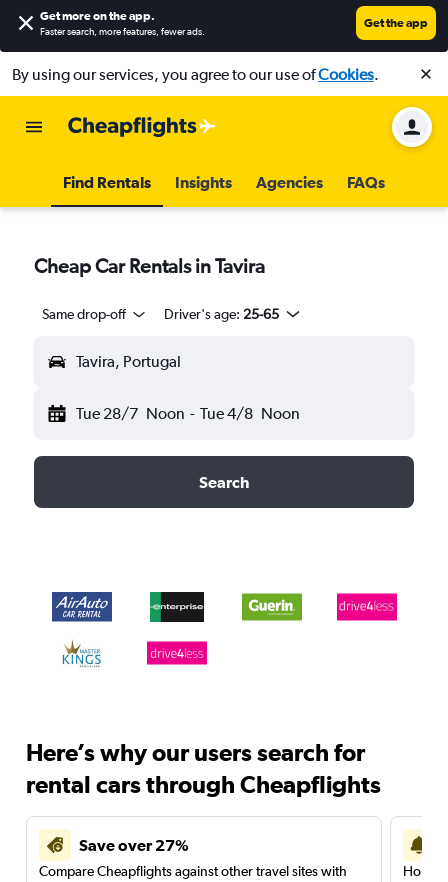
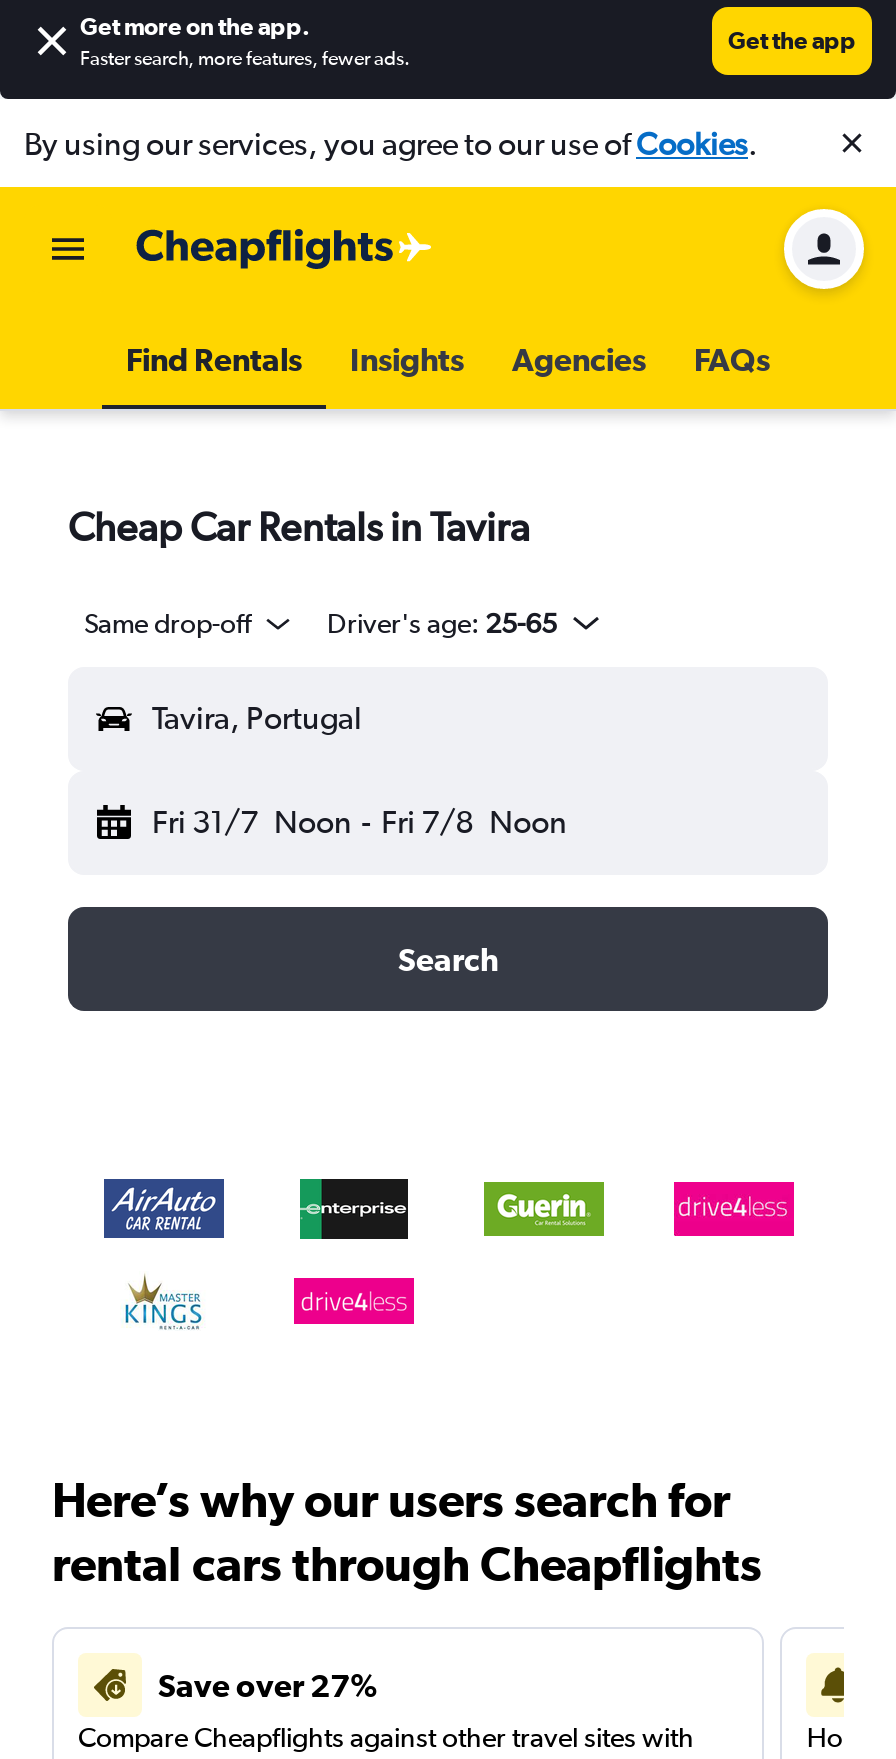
- Tue 28/7 Noon - Tue 4/8 Noon
+ Fri 31/7 Noon - Fri 7/8 Noon
